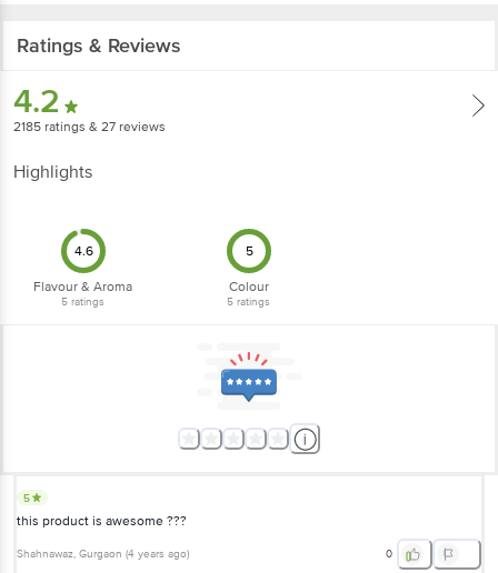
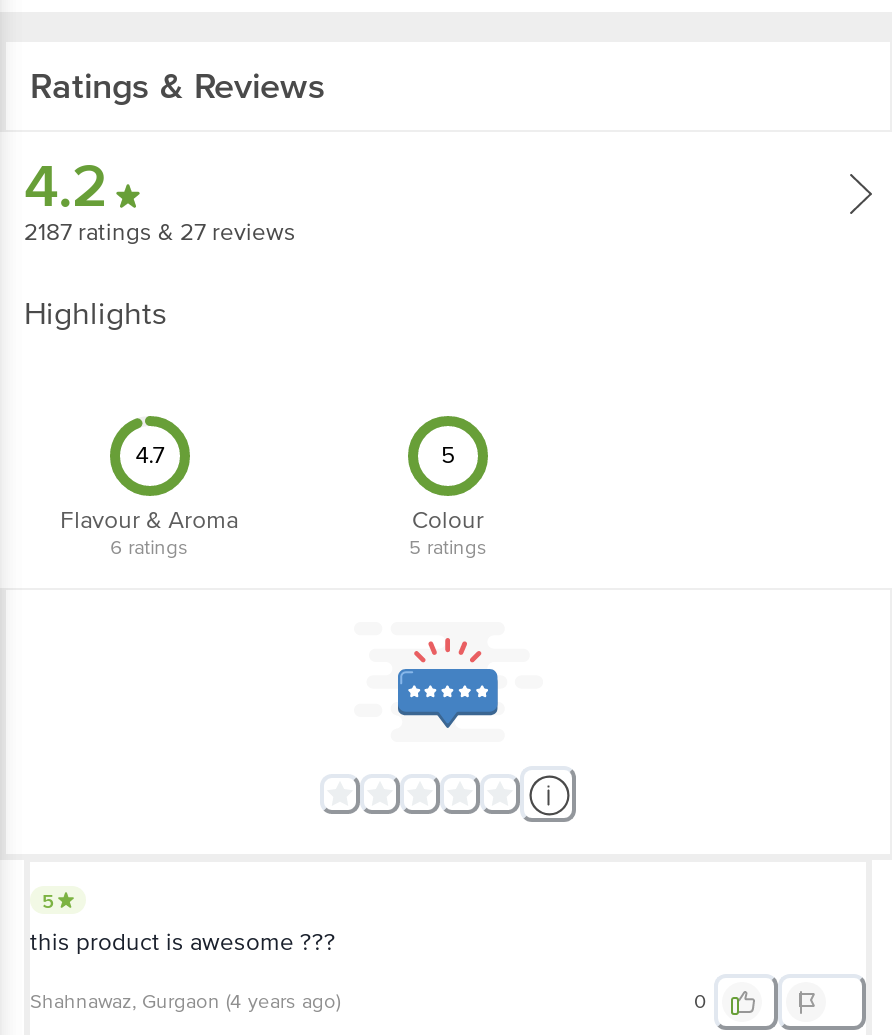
- 2185 ratings & 27 reviews
+ 2187 ratings & 27 reviews

- 4.6
+ 4.7

- 5 ratings
+ 6 ratings
